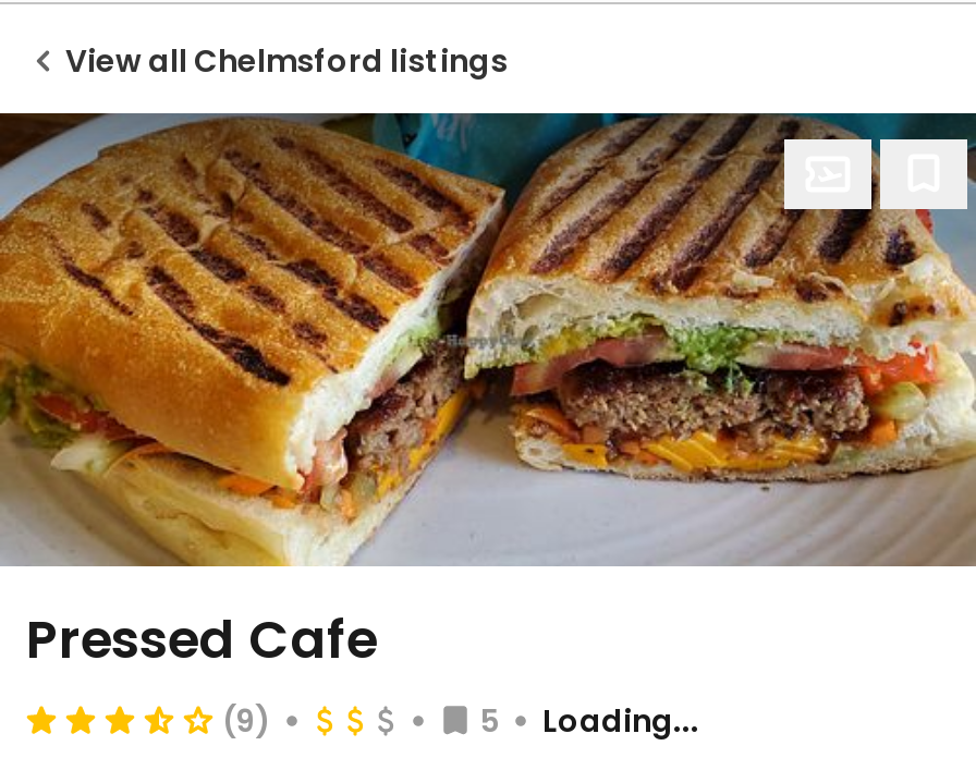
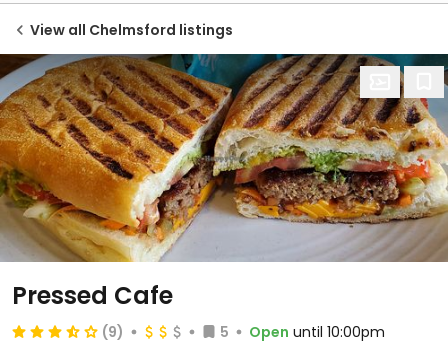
- Loading...
+ Open until 10:00pm
